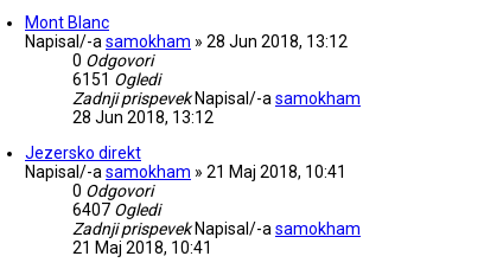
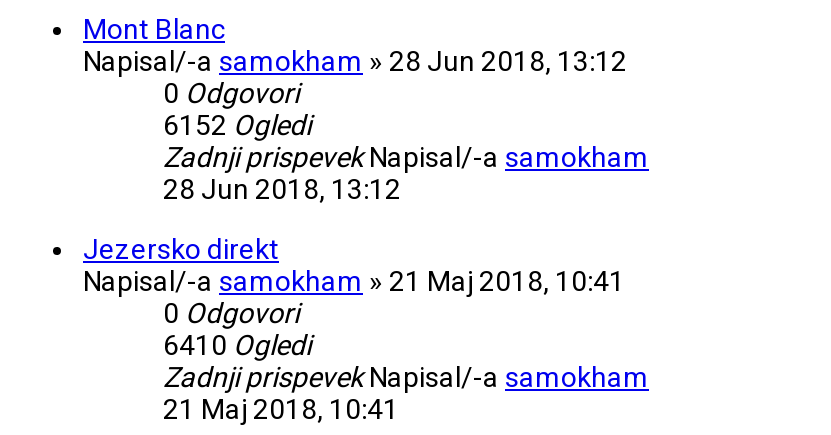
- 6151Ogledi
+ 6152Ogledi

- 6407Ogledi
+ 6410Ogledi
